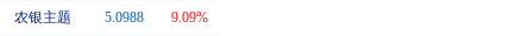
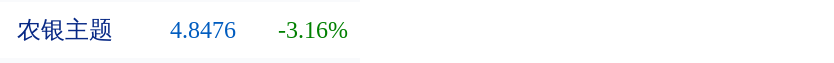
- 5.0988
+ 4.8476

- 9.09%
+ -3.16%
